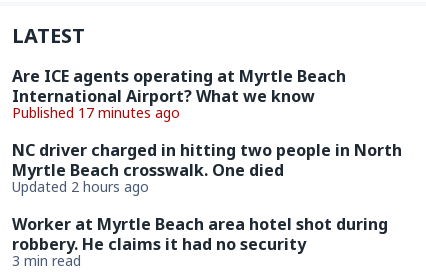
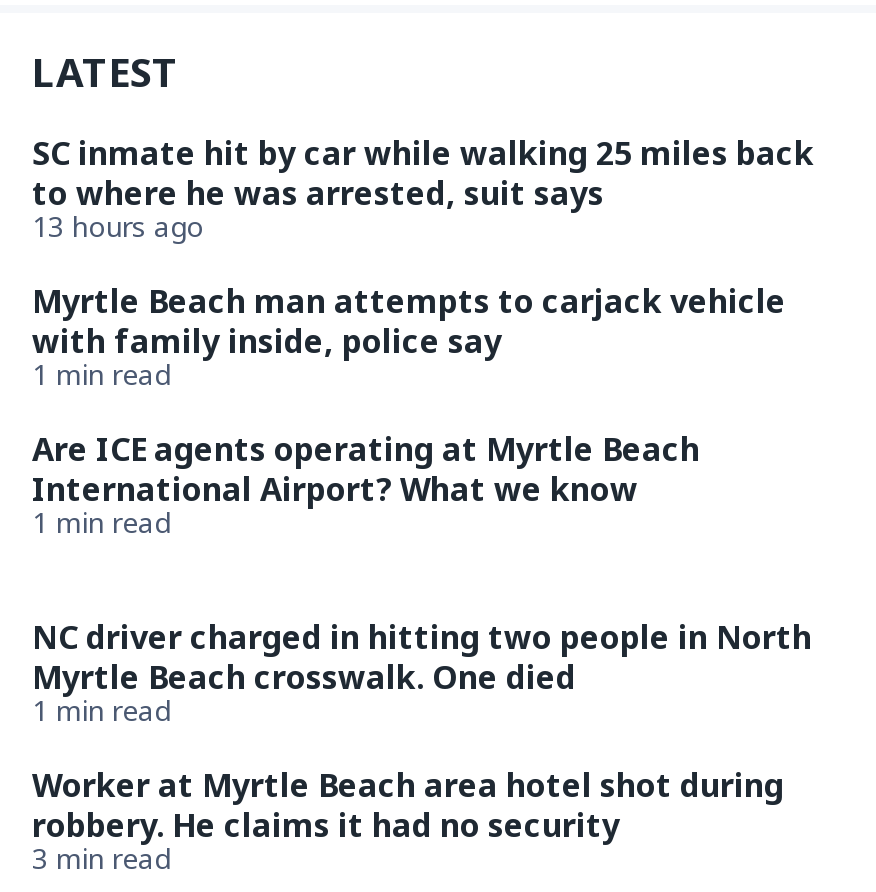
+ SC inmate hit by car while walking 25 miles back
+ to where he was arrested, suit says
+ 13 hours ago
+ Myrtle Beach man attempts to carjack vehicle
+ with family inside, police say
+ 1 min read

- Published 17 minutes ago
+ 1 min read

- Updated 2 hours ago
+ 1 min read
